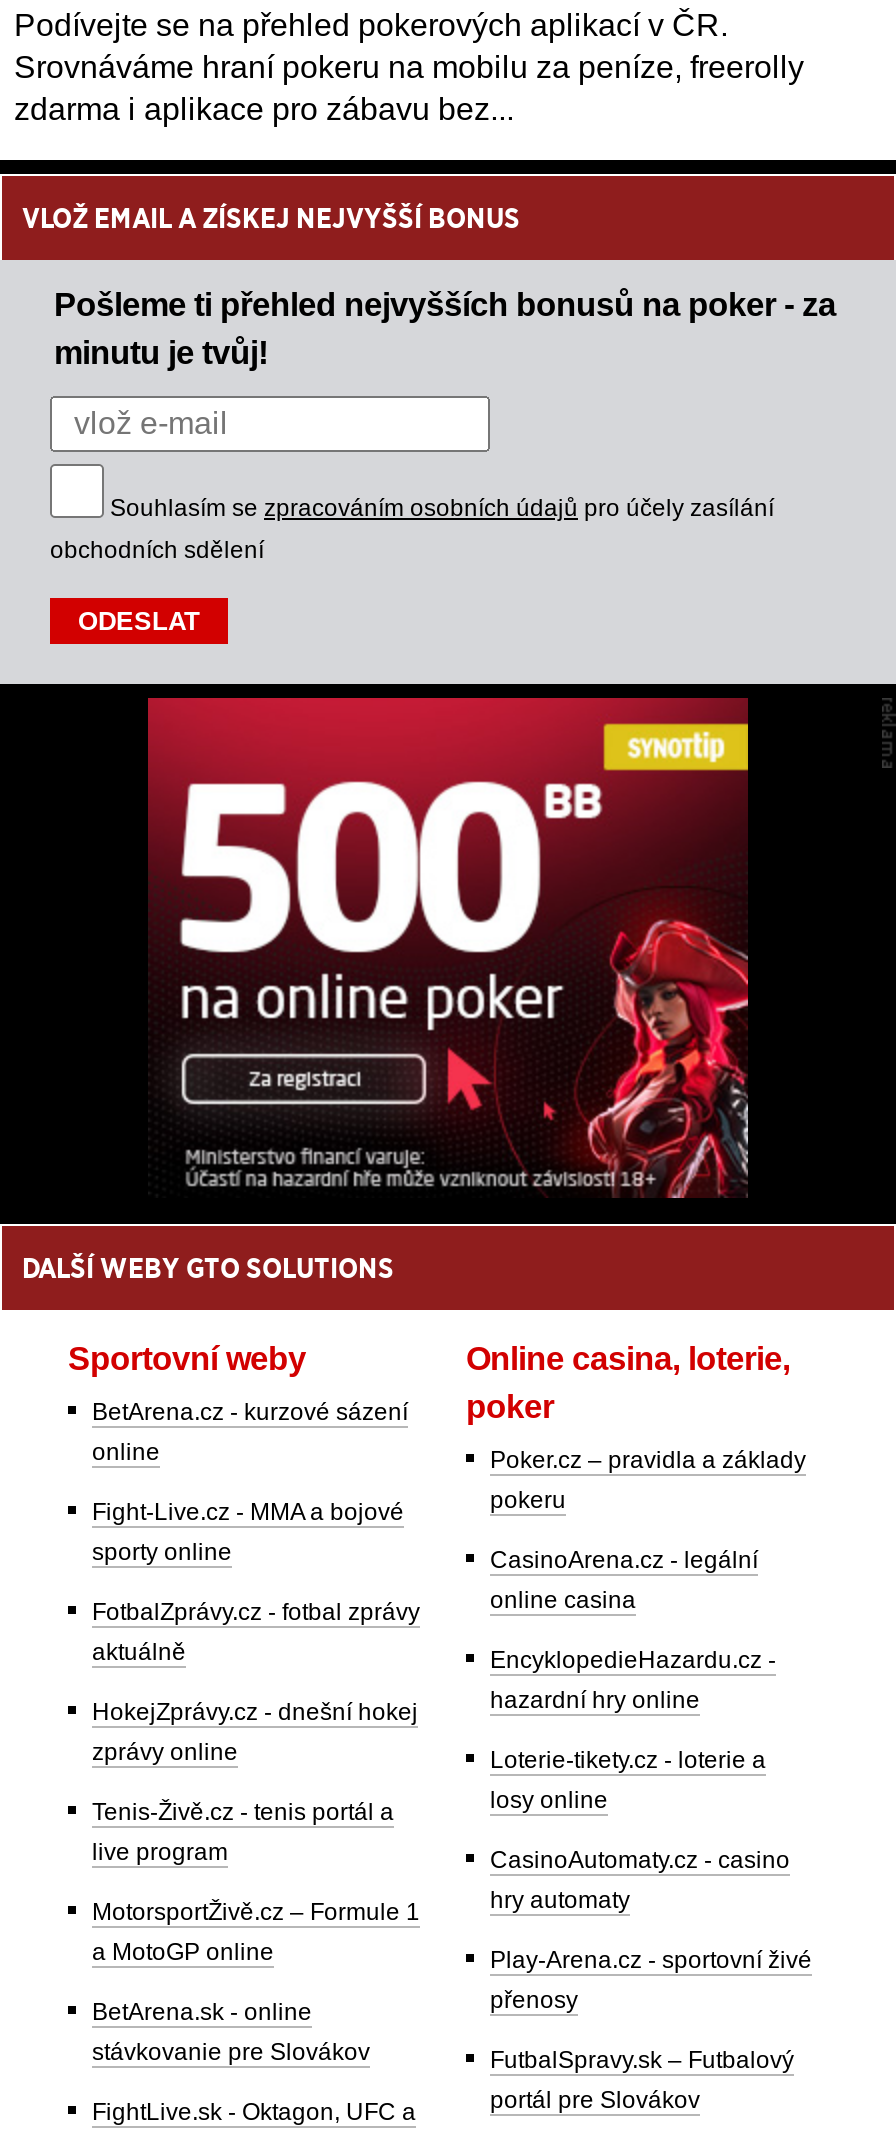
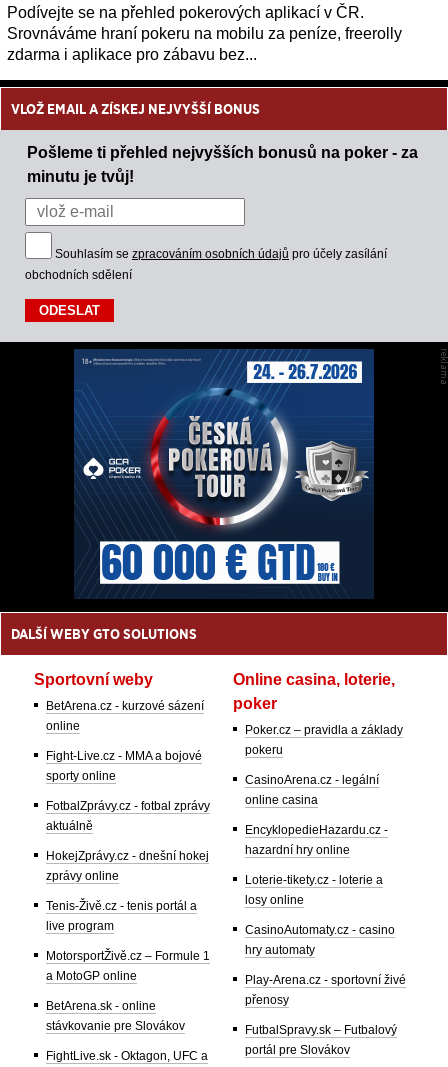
- [image]
+ [image]
